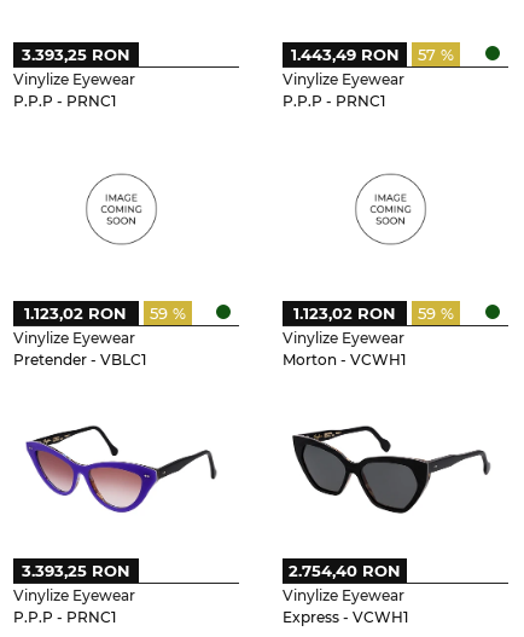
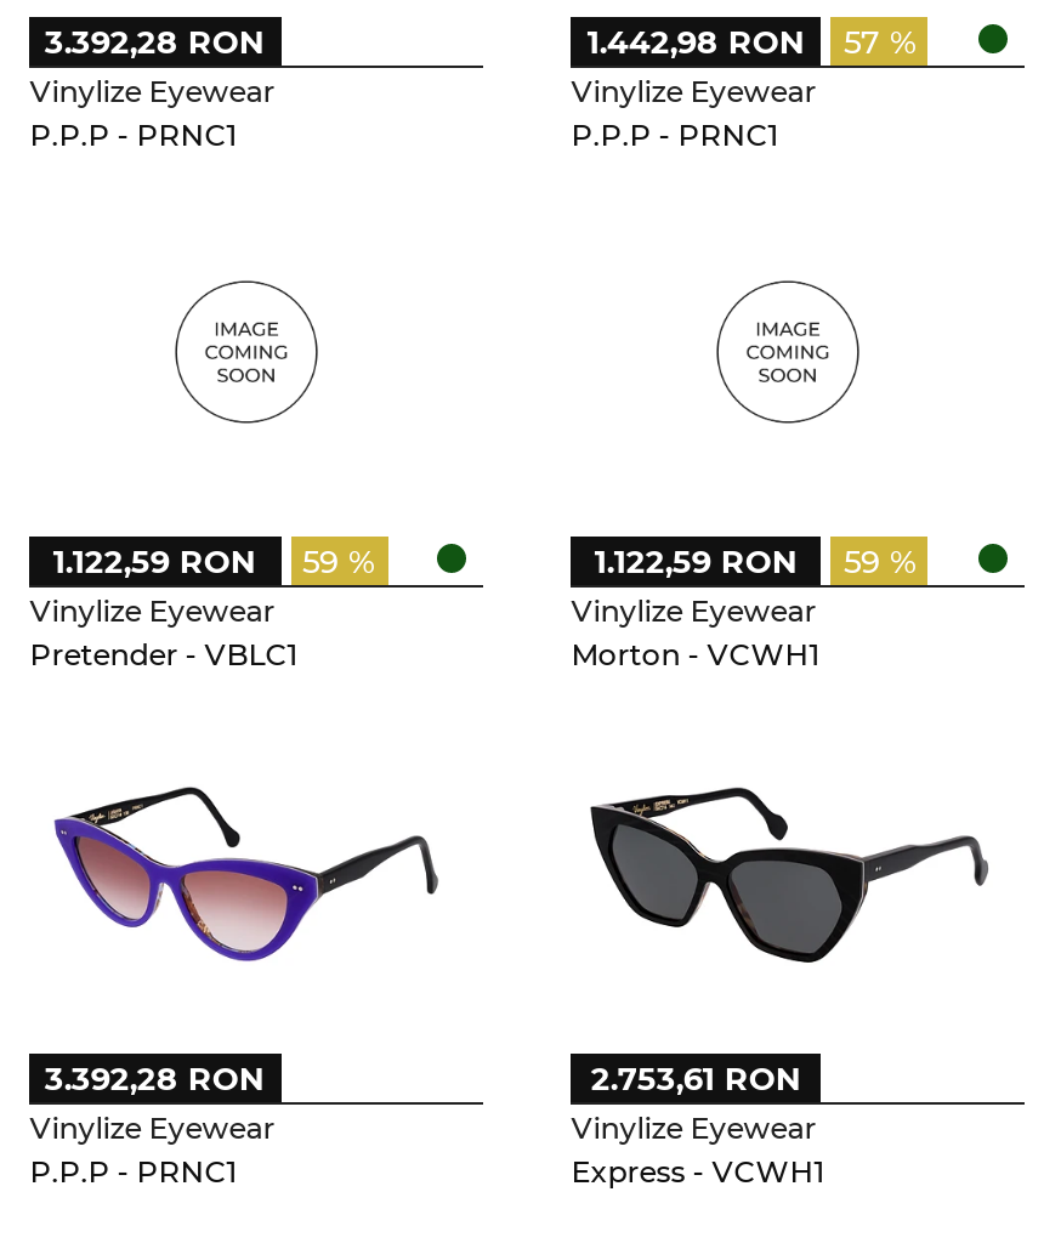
- 3.393,25 RON
+ 3.392,28 RON

- 1.443,49 RON 57 %
+ 1.442,98 RON 57 %

- 1.123,02 RON 59 %
+ 1.122,59 RON 59 %

- 1.123,02 RON 59 %
+ 1.122,59 RON 59 %

- 3.393,25 RON
+ 3.392,28 RON

- 2.754,40 RON
+ 2.753,61 RON
